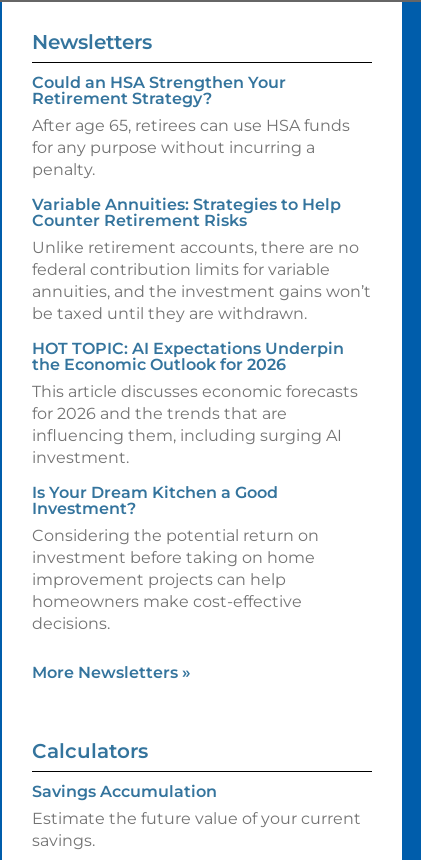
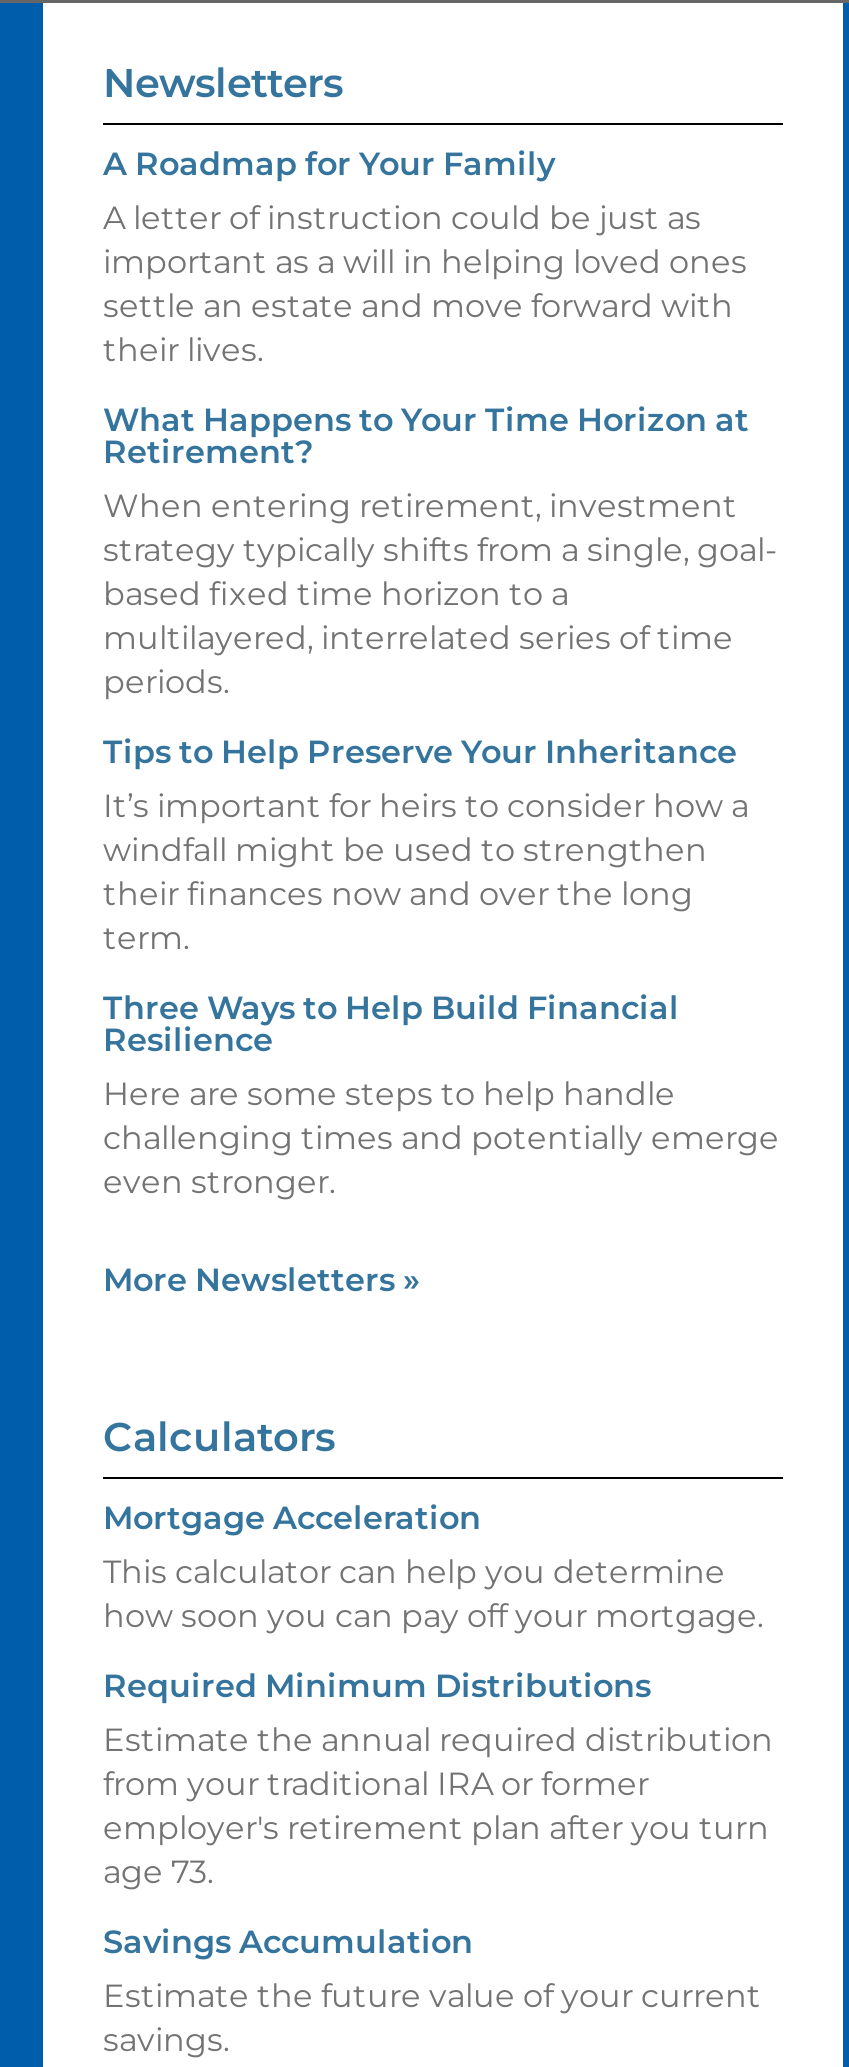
- Could an HSA Strengthen Your
- Retirement Strategy?
- After age 65, retirees can use HSA funds
- for any purpose without incurring a
- penalty.
+ A Roadmap for Your Family
+ A letter of instruction could be just as
+ important as a will in helping loved ones
+ settle an estate and move forward with
+ their lives.

- Variable Annuities: Strategies to Help
- Counter Retirement Risks
- Unlike retirement accounts, there are no
- federal contribution limits for variable
- annuities, and the investment gains won’t
- be taxed until they are withdrawn.
+ What Happens to Your Time Horizon at
+ Retirement?
+ When entering retirement, investment
+ strategy typically shifts from a single, goal-
+ based fixed time horizon to a
+ multilayered, interrelated series of time
+ periods.

- HOT TOPIC: AI Expectations Underpin
- the Economic Outlook for 2026
- This article discusses economic forecasts
- for 2026 and the trends that are
- influencing them, including surging AI
- investment.
+ Tips to Help Preserve Your Inheritance
+ It’s important for heirs to consider how a
+ windfall might be used to strengthen
+ their finances now and over the long
+ term.

- Is Your Dream Kitchen a Good
- Investment?
- Considering the potential return on
- investment before taking on home
- improvement projects can help
- homeowners make cost-effective
- decisions.
+ Three Ways to Help Build Financial
+ Resilience
+ Here are some steps to help handle
+ challenging times and potentially emerge
+ even stronger.

moved up: More Newsletters» | Calculators

+ Mortgage Acceleration
+ This calculator can help you determine
+ how soon you can pay off your mortgage.
+ Required Minimum Distributions
+ Estimate the annual required distribution
+ from your traditional IRA or former
+ employer's retirement plan after you turn
+ age 73.
